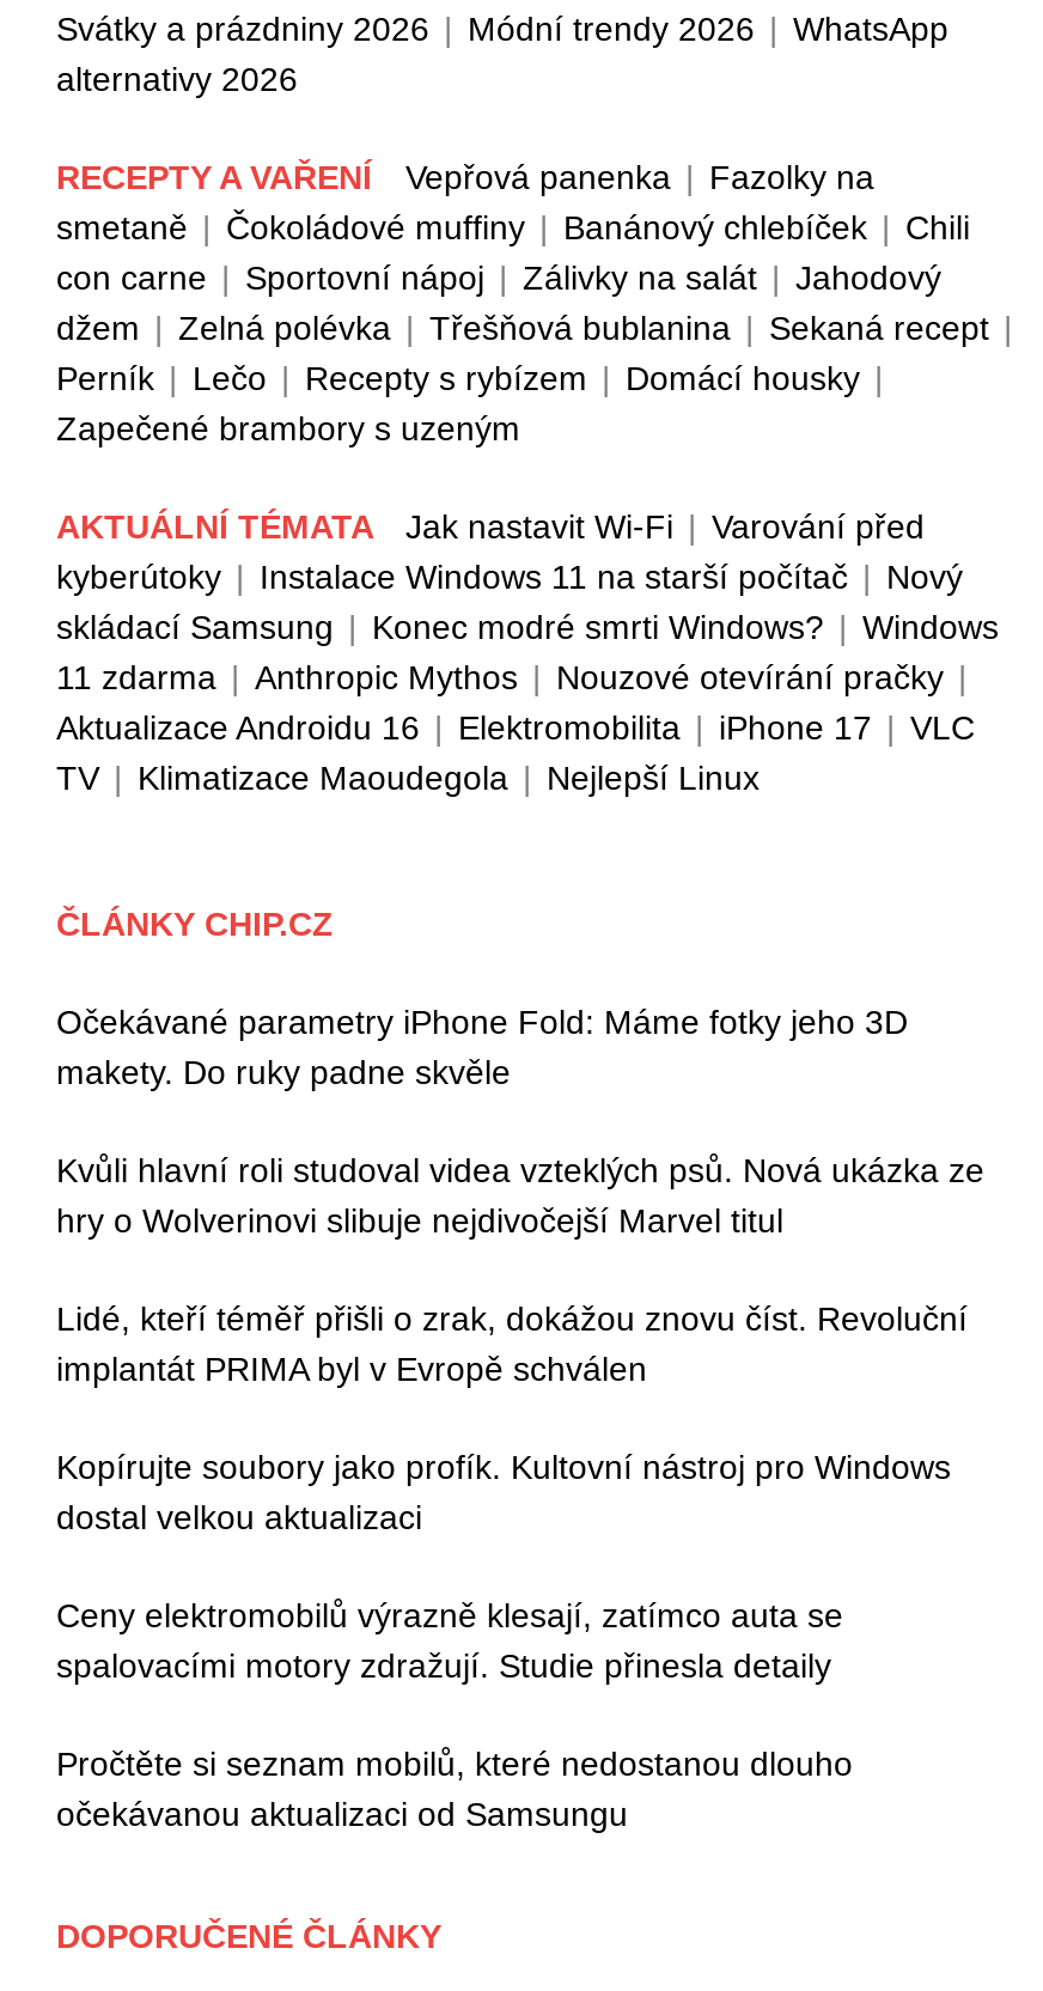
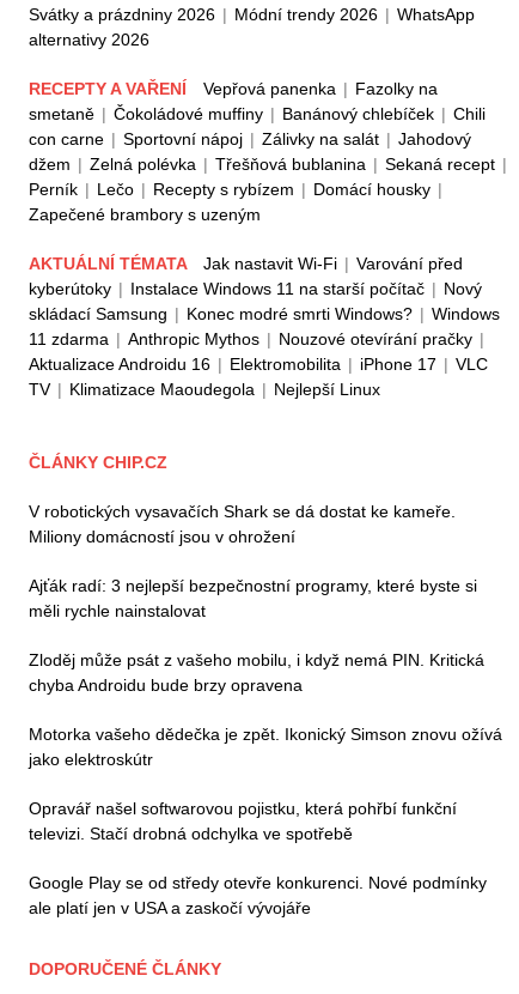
- Očekávané parametry iPhone Fold: Máme fotky jeho 3D
- makety. Do ruky padne skvěle
+ V robotických vysavačích Shark se dá dostat ke kameře.
+ Miliony domácností jsou v ohrožení

- Kvůli hlavní roli studoval videa vzteklých psů. Nová ukázka ze
- hry o Wolverinovi slibuje nejdivočejší Marvel titul
+ Ajťák radí: 3 nejlepší bezpečnostní programy, které byste si
+ měli rychle nainstalovat

- Lidé, kteří téměř přišli o zrak, dokážou znovu číst. Revoluční
- implantát PRIMA byl v Evropě schválen
+ Zloděj může psát z vašeho mobilu, i když nemá PIN. Kritická
+ chyba Androidu bude brzy opravena

- Kopírujte soubory jako profík. Kultovní nástroj pro Windows
- dostal velkou aktualizaci
+ Motorka vašeho dědečka je zpět. Ikonický Simson znovu ožívá
+ jako elektroskútr

- Ceny elektromobilů výrazně klesají, zatímco auta se
- spalovacími motory zdražují. Studie přinesla detaily
+ Opravář našel softwarovou pojistku, která pohřbí funkční
+ televizi. Stačí drobná odchylka ve spotřebě

- Pročtěte si seznam mobilů, které nedostanou dlouho
- očekávanou aktualizaci od Samsungu
+ Google Play se od středy otevře konkurenci. Nové podmínky
+ ale platí jen v USA a zaskočí vývojáře
